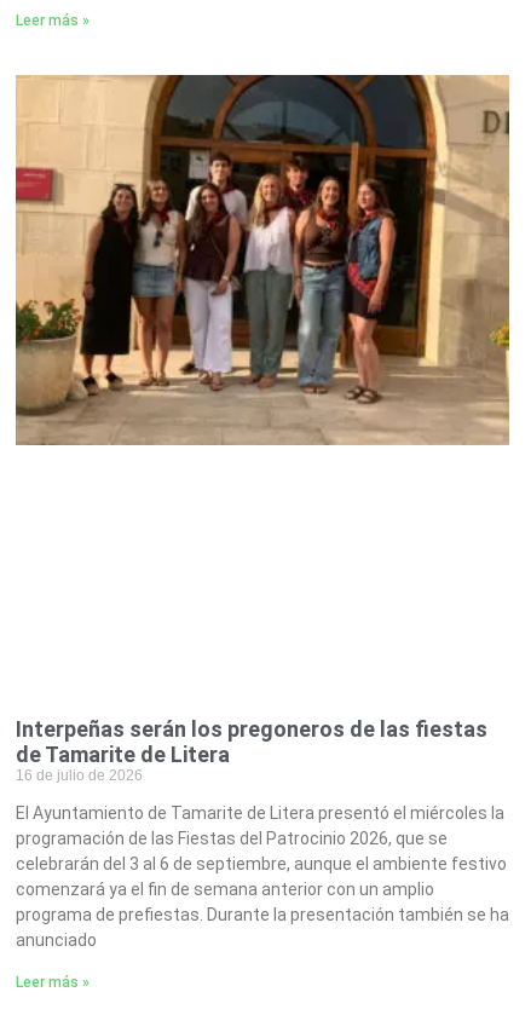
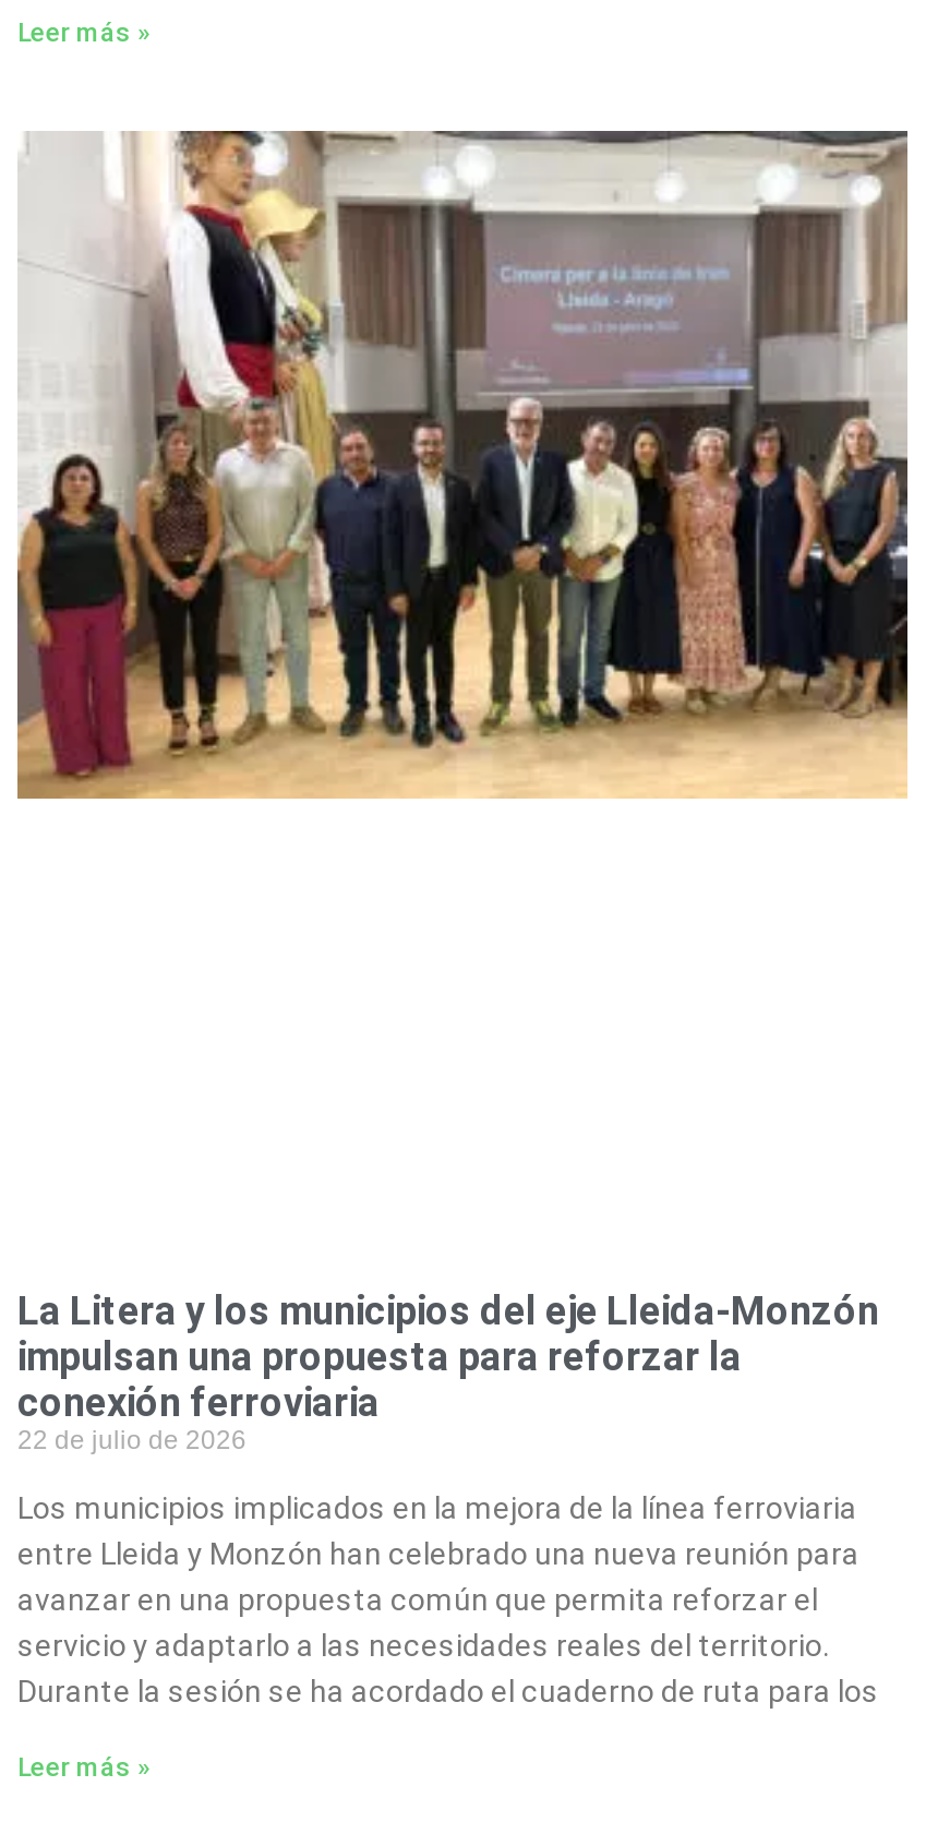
- [image]
+ [image]

- Interpeñas serán los pregoneros de las fiestas
- de Tamarite de Litera
- 16 de julio de 2026
+ La Litera y los municipios del eje Lleida-Monzón
+ impulsan una propuesta para reforzar la
+ conexión ferroviaria
+ 22 de julio de 2026

- El Ayuntamiento de Tamarite de Litera presentó el miércoles la
- programación de las Fiestas del Patrocinio 2026, que se
- celebrarán del 3 al 6 de septiembre, aunque el ambiente festivo
- comenzará ya el fin de semana anterior con un amplio
- programa de prefiestas. Durante la presentación también se ha
- anunciado
+ Los municipios implicados en la mejora de la línea ferroviaria
+ entre Lleida y Monzón han celebrado una nueva reunión para
+ avanzar en una propuesta común que permita reforzar el
+ servicio y adaptarlo a las necesidades reales del territorio.
+ Durante la sesión se ha acordado el cuaderno de ruta para los
